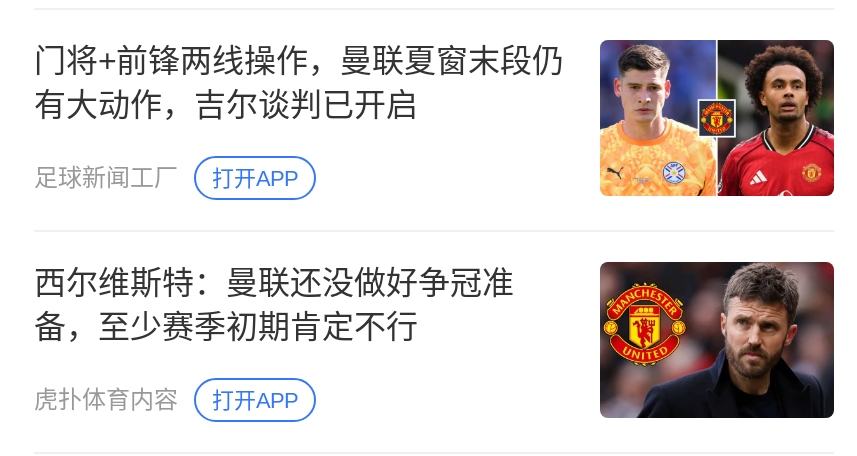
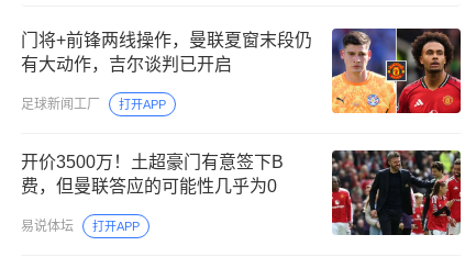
- 西尔维斯特：曼联还没做好争冠准
- 备，至少赛季初期肯定不行
+ 开价3500万！土超豪门有意签下B
+ 费，但曼联答应的可能性几乎为0

- [image]
+ [image]

- 虎扑体育内容
+ 易说体坛
